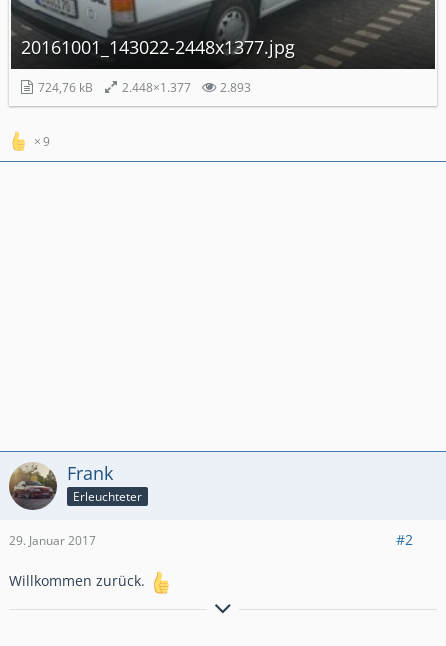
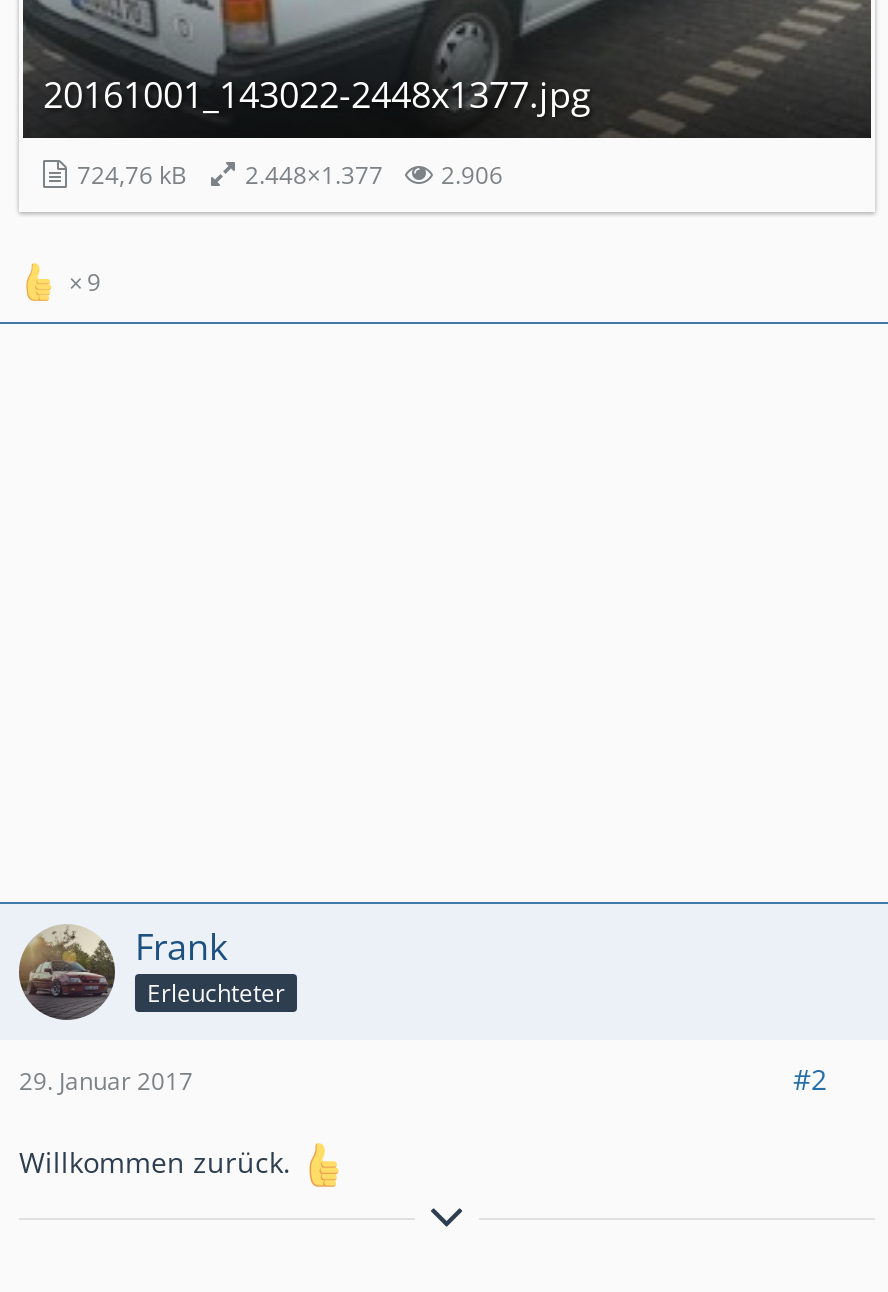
- 724,76 kB 2.448×1.377 2.893
+ 724,76 kB 2.448×1.377 2.906
